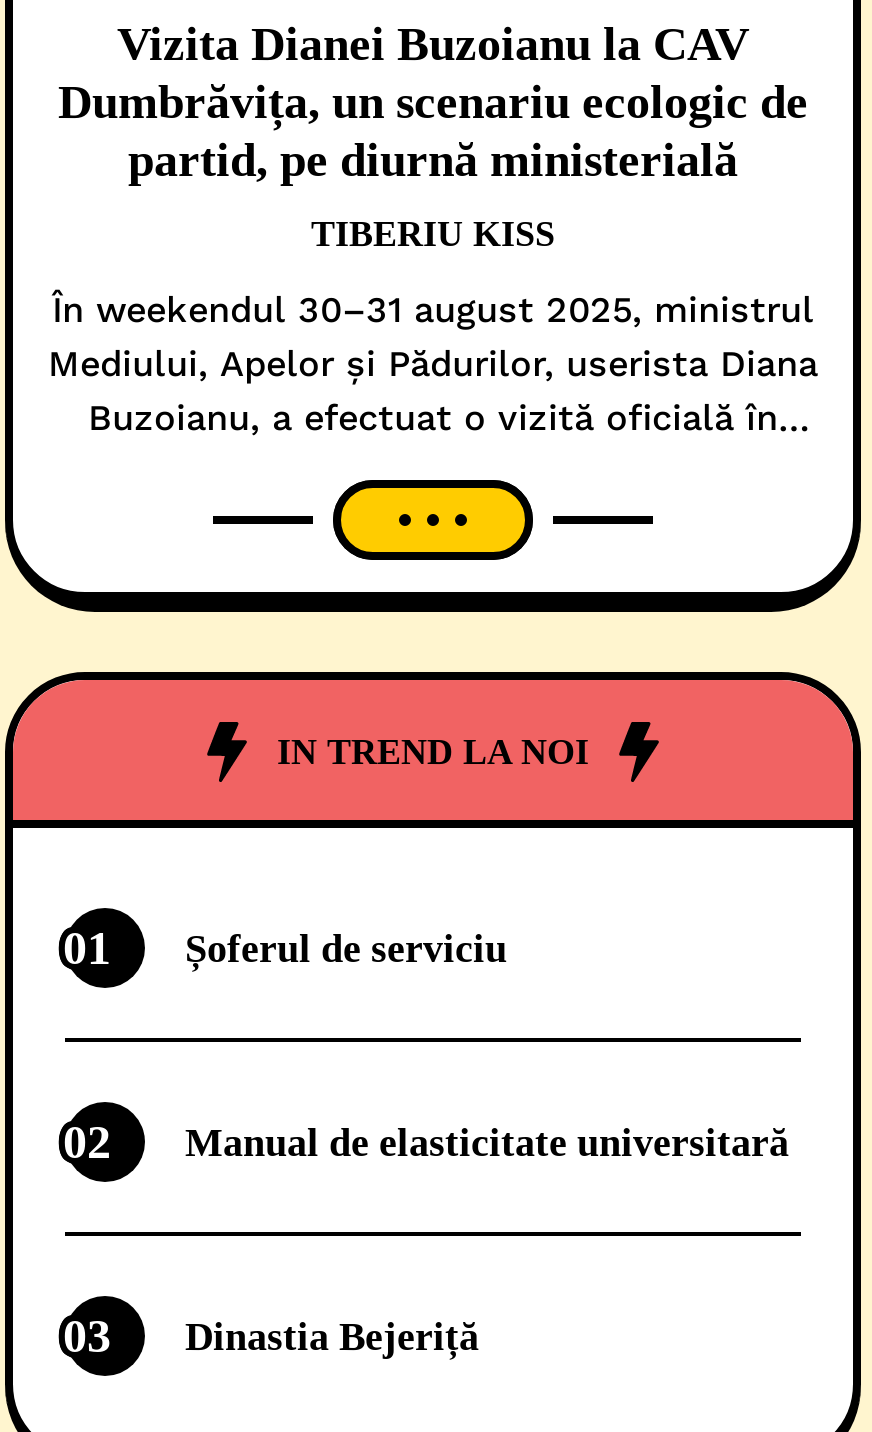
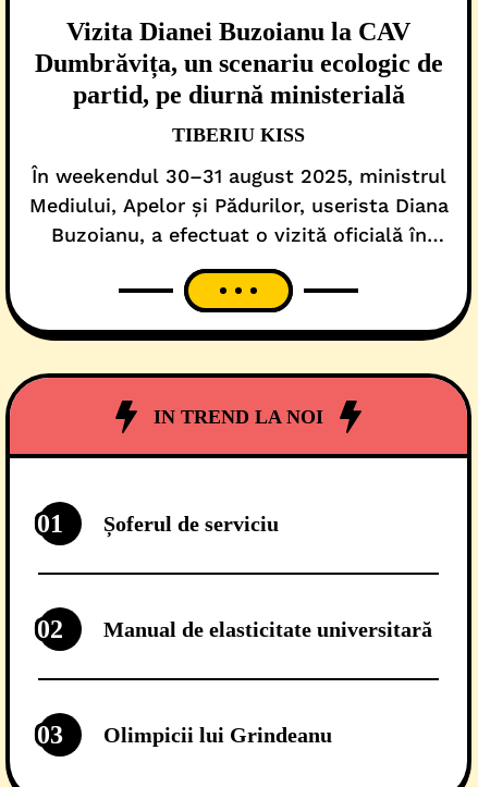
- Dinastia Bejeriță
+ Olimpicii lui Grindeanu
